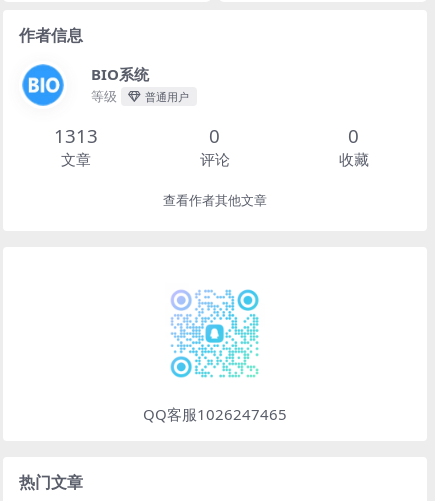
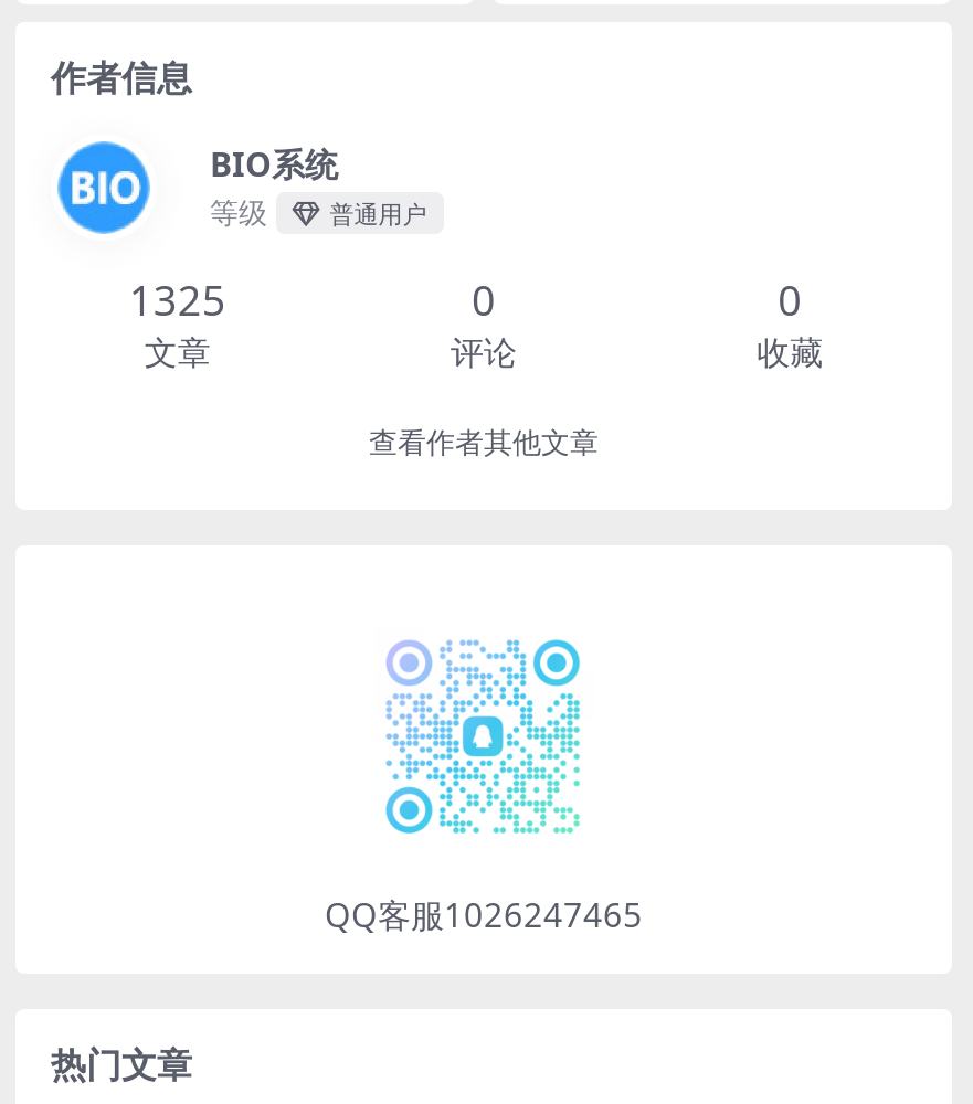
- 1313
+ 1325
